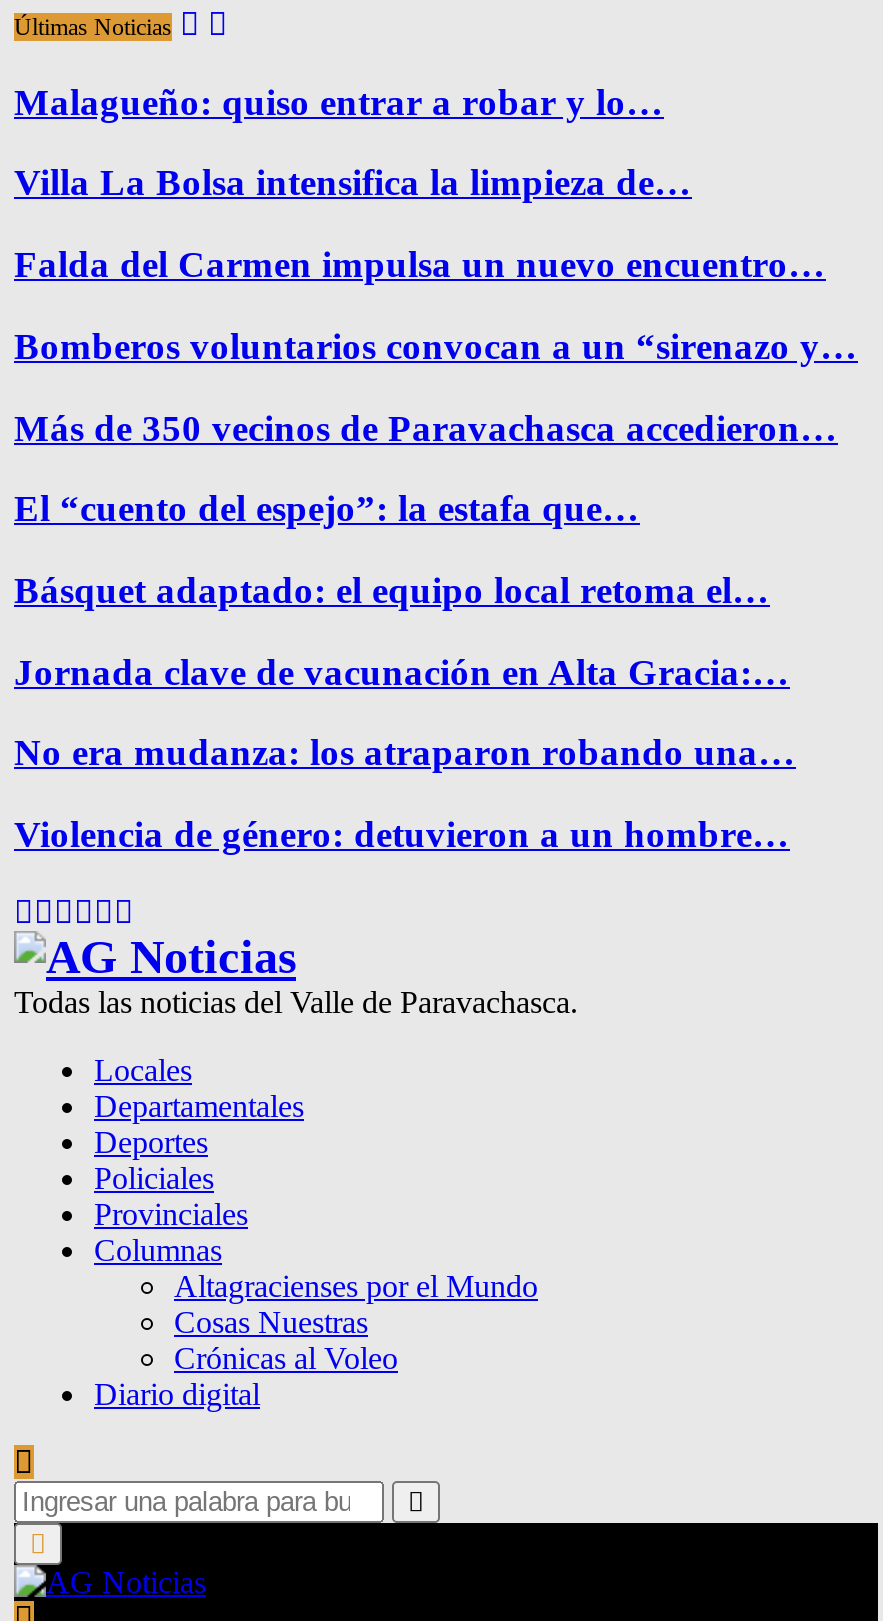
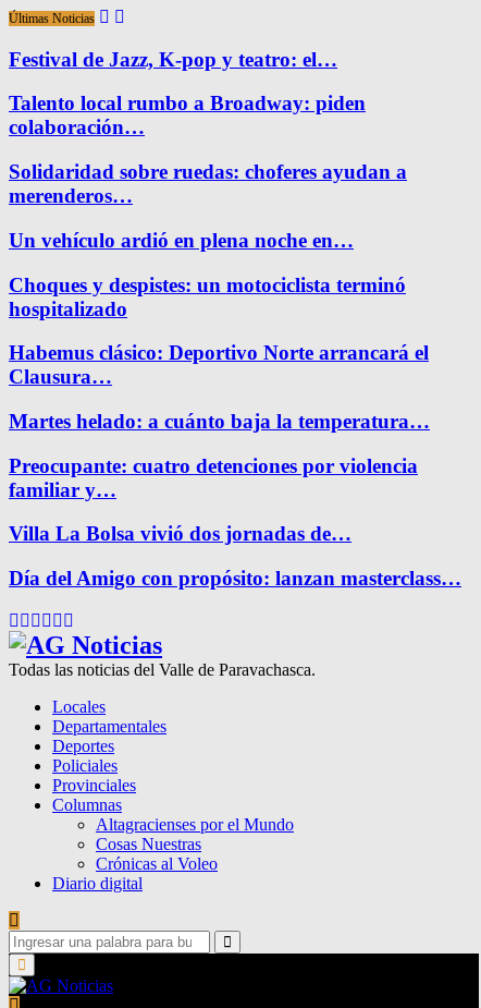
- Malagueño: quiso entrar a robar y lo…
+ Festival de Jazz, K-pop y teatro: el…

- Villa La Bolsa intensifica la limpieza de…
+ Talento local rumbo a Broadway: piden
+ colaboración…

- Falda del Carmen impulsa un nuevo encuentro…
+ Solidaridad sobre ruedas: choferes ayudan a
+ merenderos…

- Bomberos voluntarios convocan a un “sirenazo y…
+ Un vehículo ardió en plena noche en…

- Más de 350 vecinos de Paravachasca accedieron…
+ Choques y despistes: un motociclista terminó
+ hospitalizado

- El “cuento del espejo”: la estafa que…
+ Habemus clásico: Deportivo Norte arrancará el
+ Clausura…

- Básquet adaptado: el equipo local retoma el…
+ Martes helado: a cuánto baja la temperatura…

- Jornada clave de vacunación en Alta Gracia:…
+ Preocupante: cuatro detenciones por violencia
+ familiar y…

- No era mudanza: los atraparon robando una…
+ Villa La Bolsa vivió dos jornadas de…

- Violencia de género: detuvieron a un hombre…
+ Día del Amigo con propósito: lanzan masterclass…
